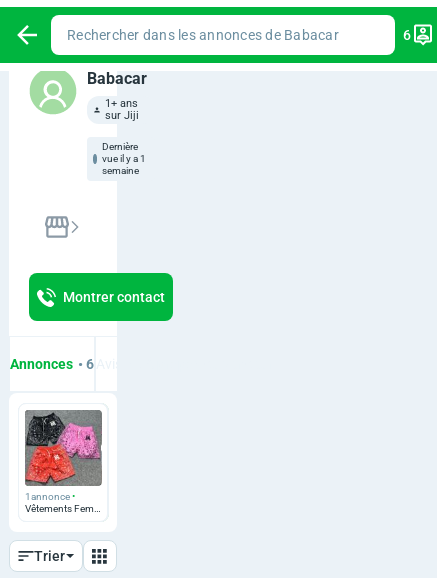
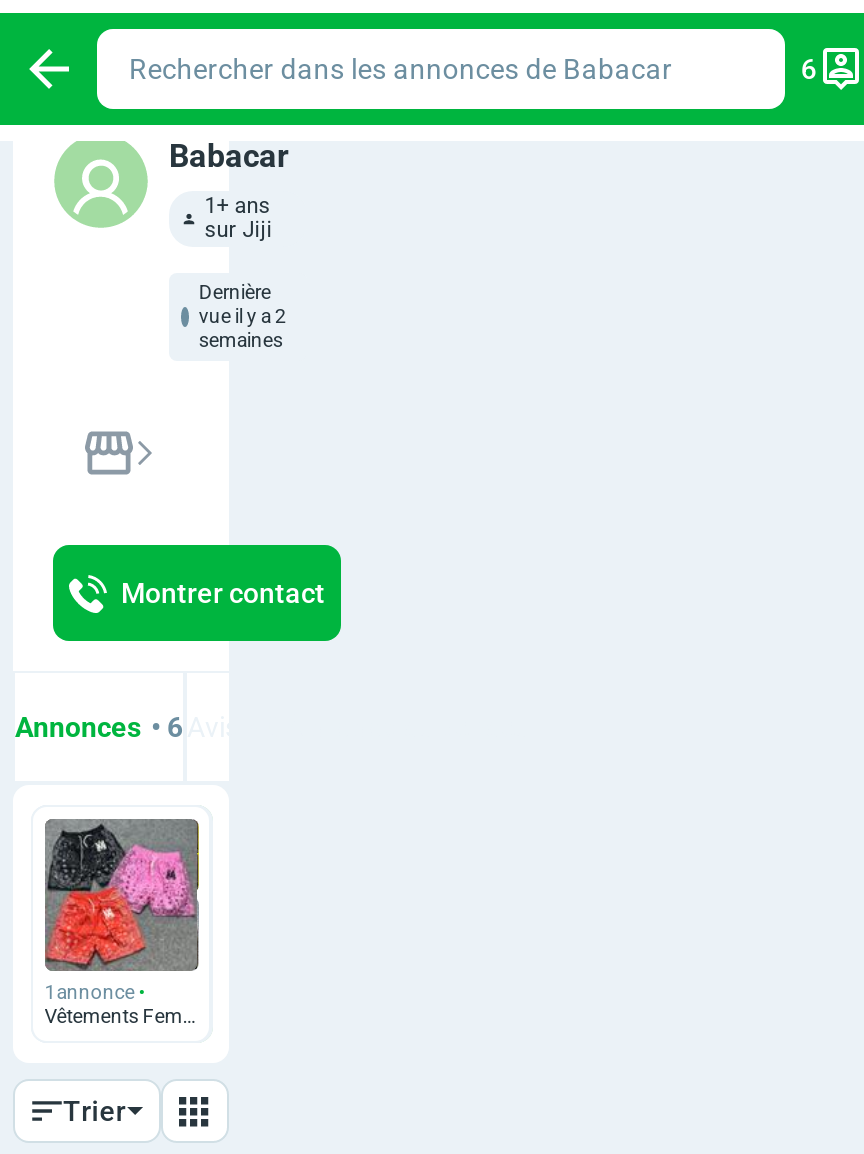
- vue il y a 1
- semaine
+ vue il y a 2
+ semaines
